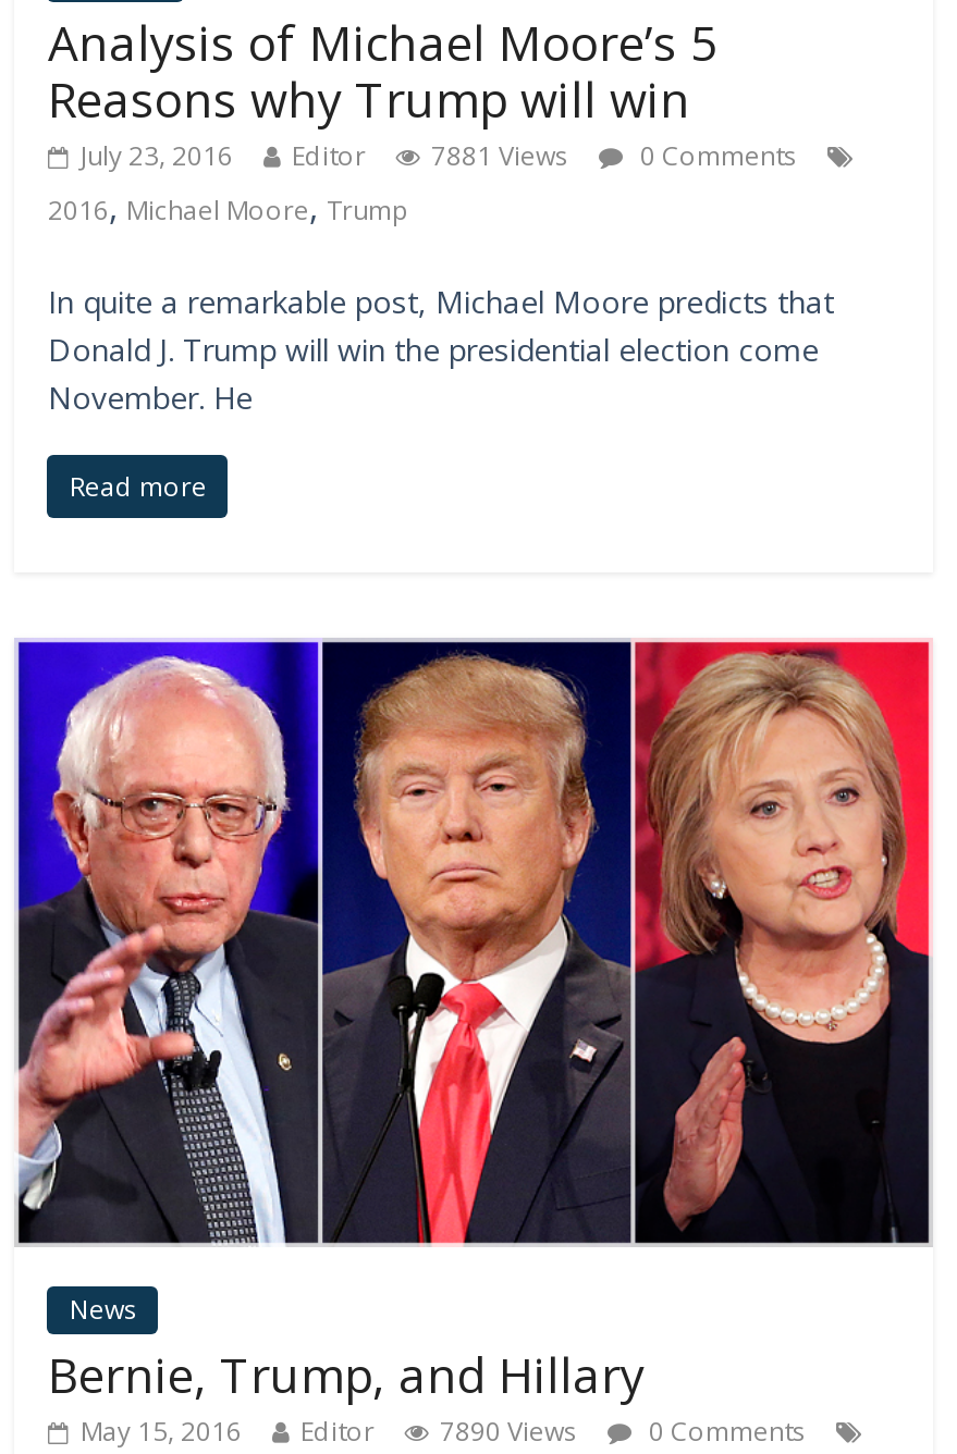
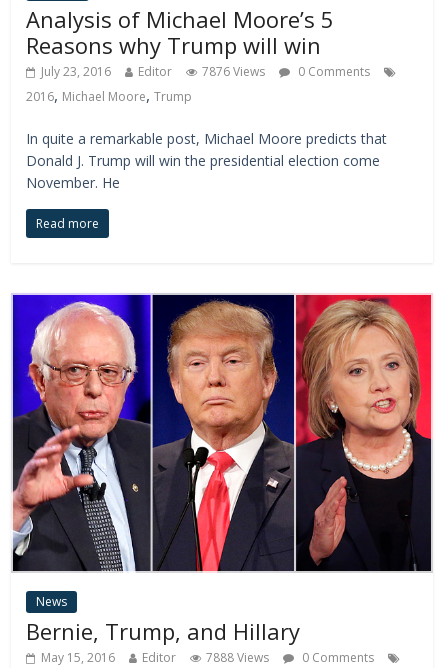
- July 23, 2016 Editor 7881 Views 0 Comments
+ July 23, 2016 Editor 7876 Views 0 Comments

- May 15, 2016 Editor 7890 Views 0 Comments
+ May 15, 2016 Editor 7888 Views 0 Comments
